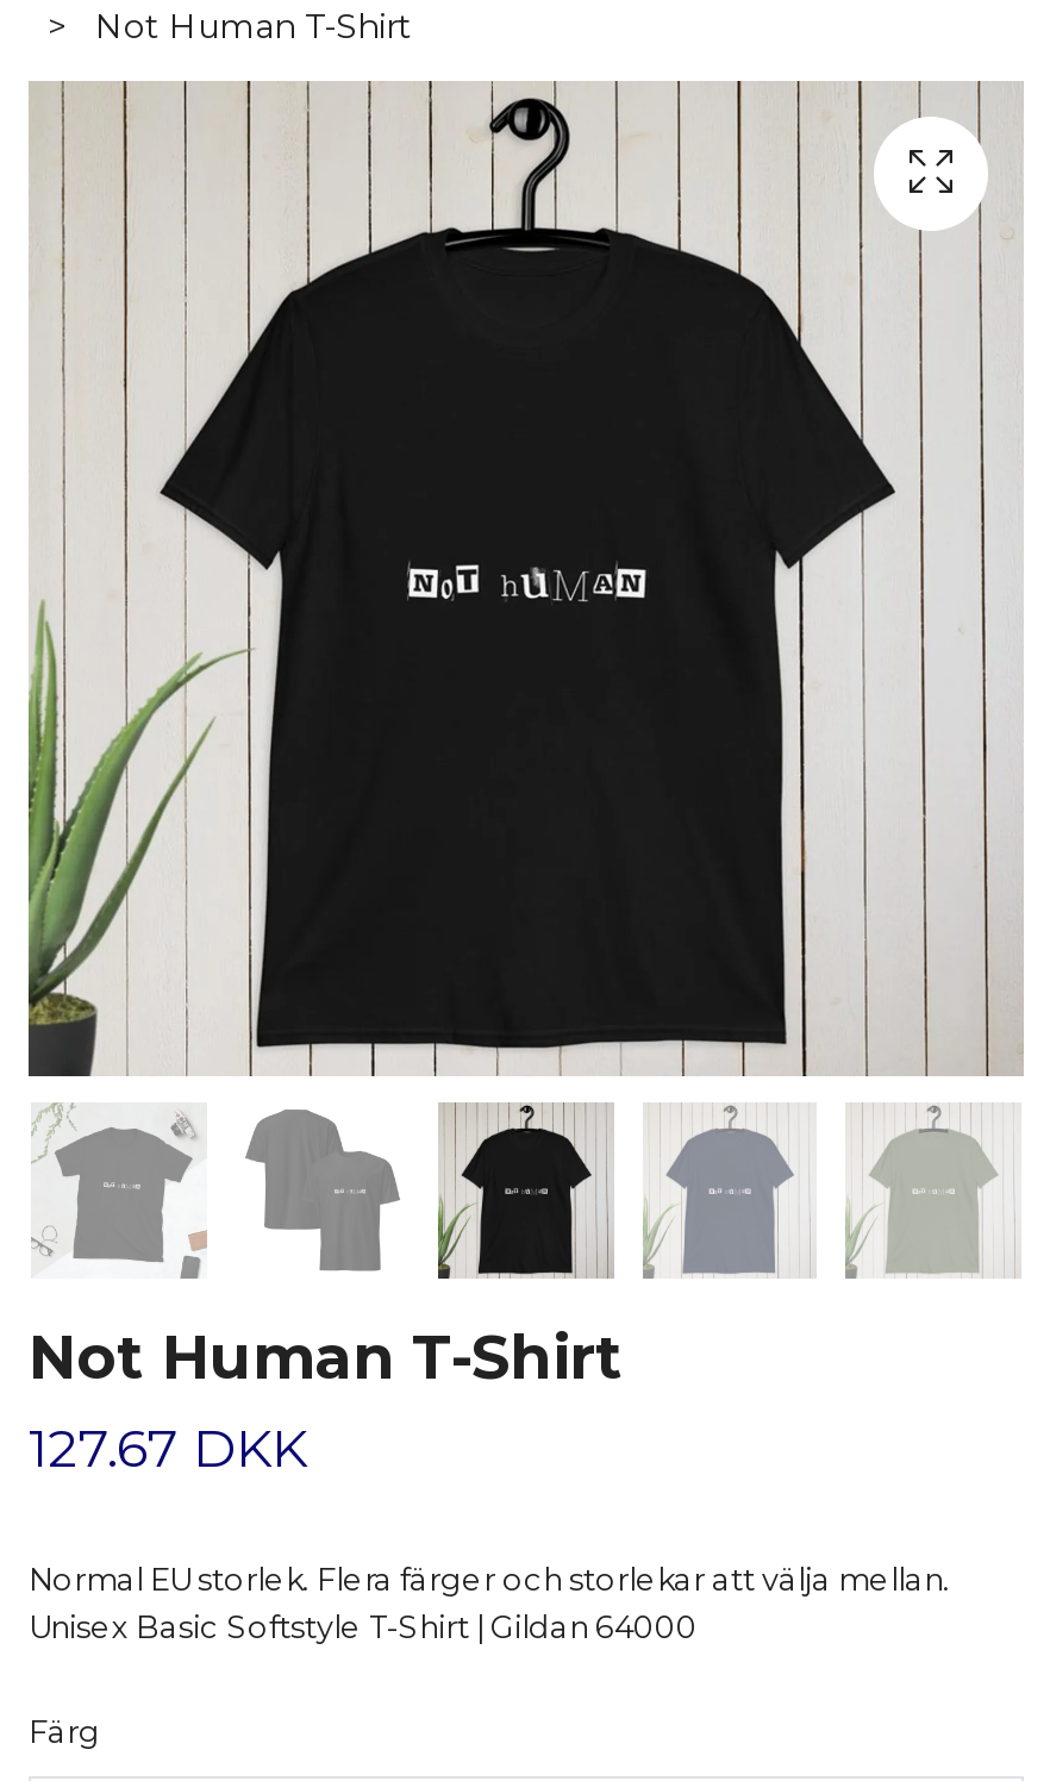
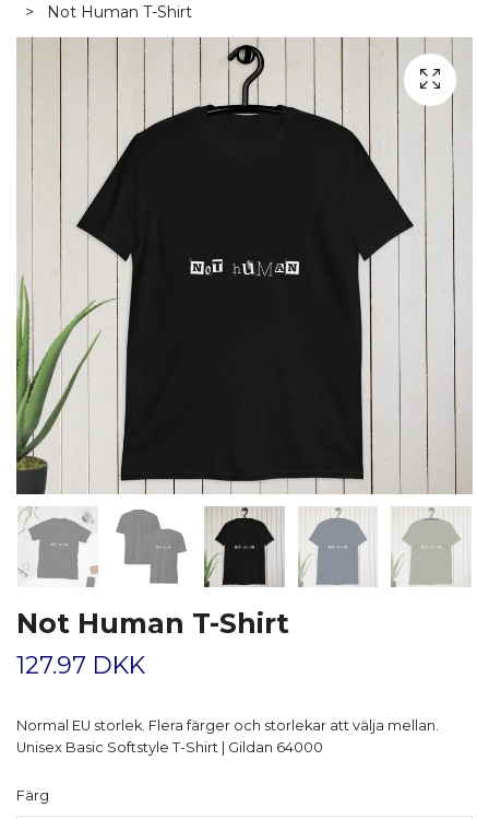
- 127.67 DKK
+ 127.97 DKK
